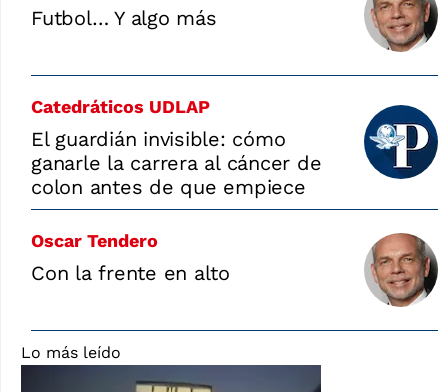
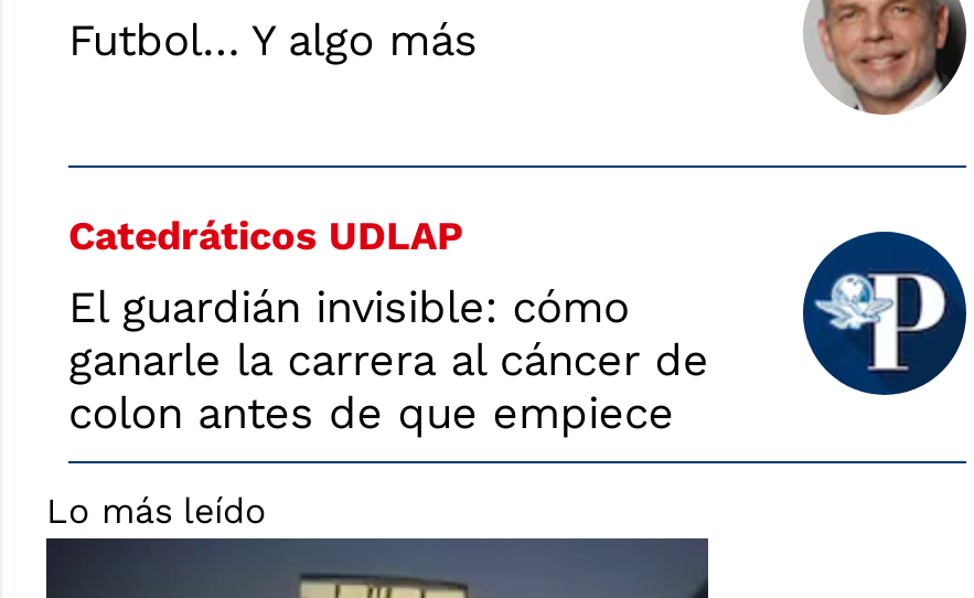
- Oscar Tendero
- Con la frente en alto

- [image]
